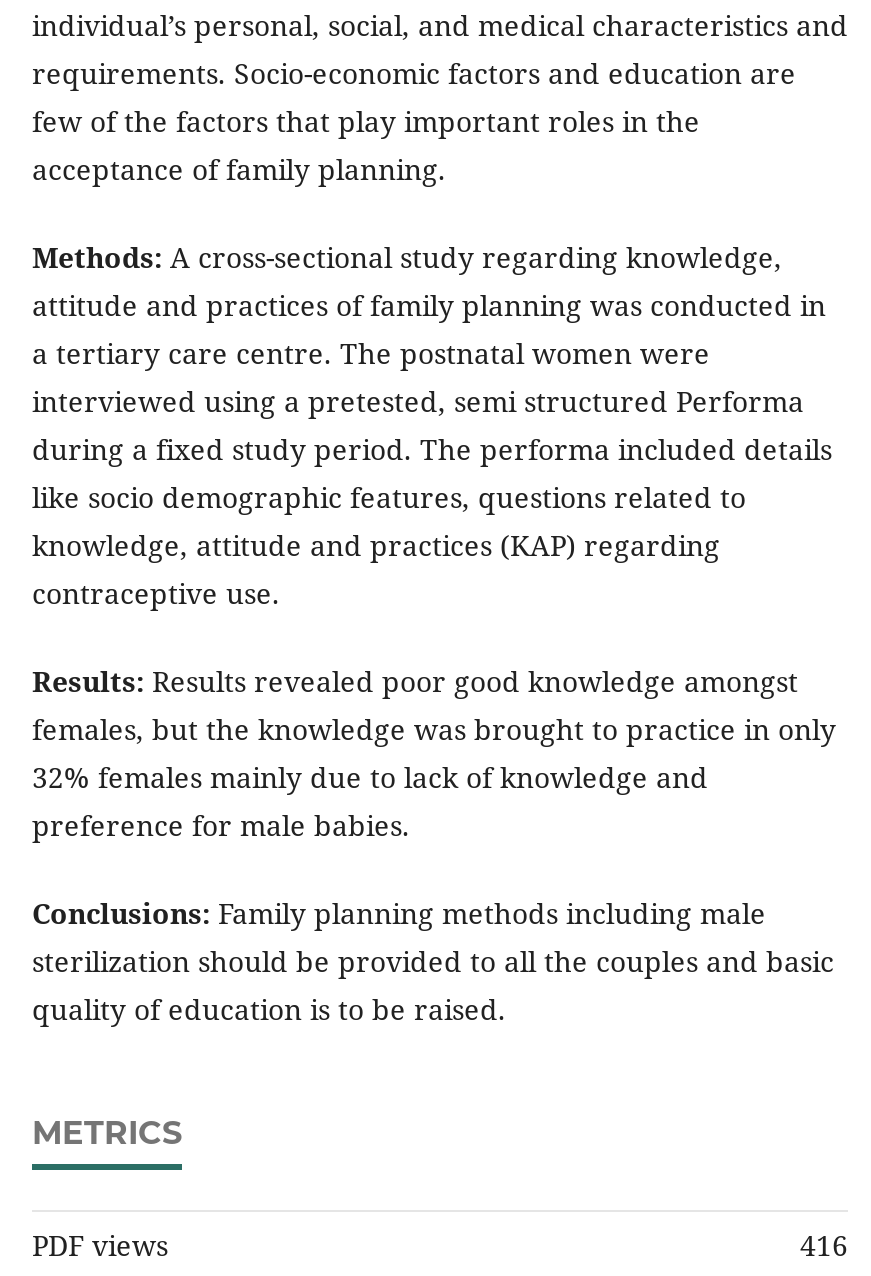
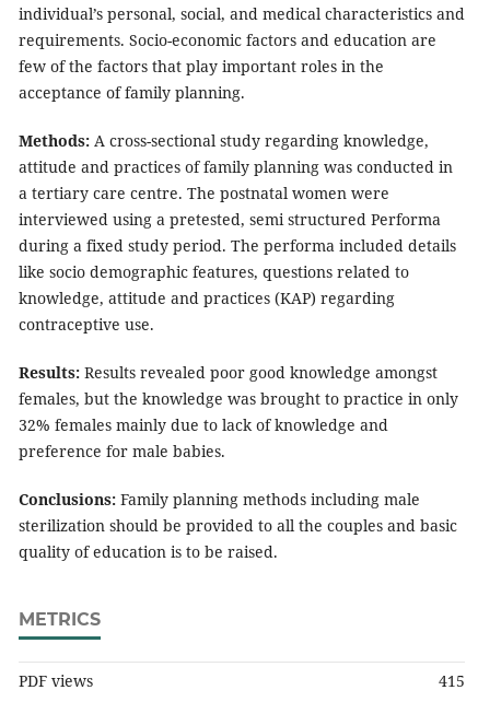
- 416
+ 415
